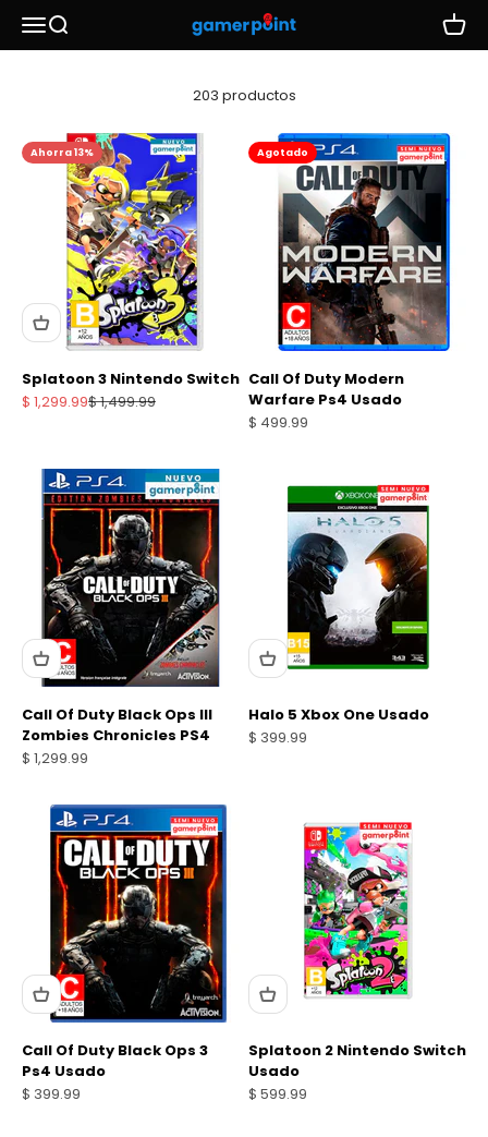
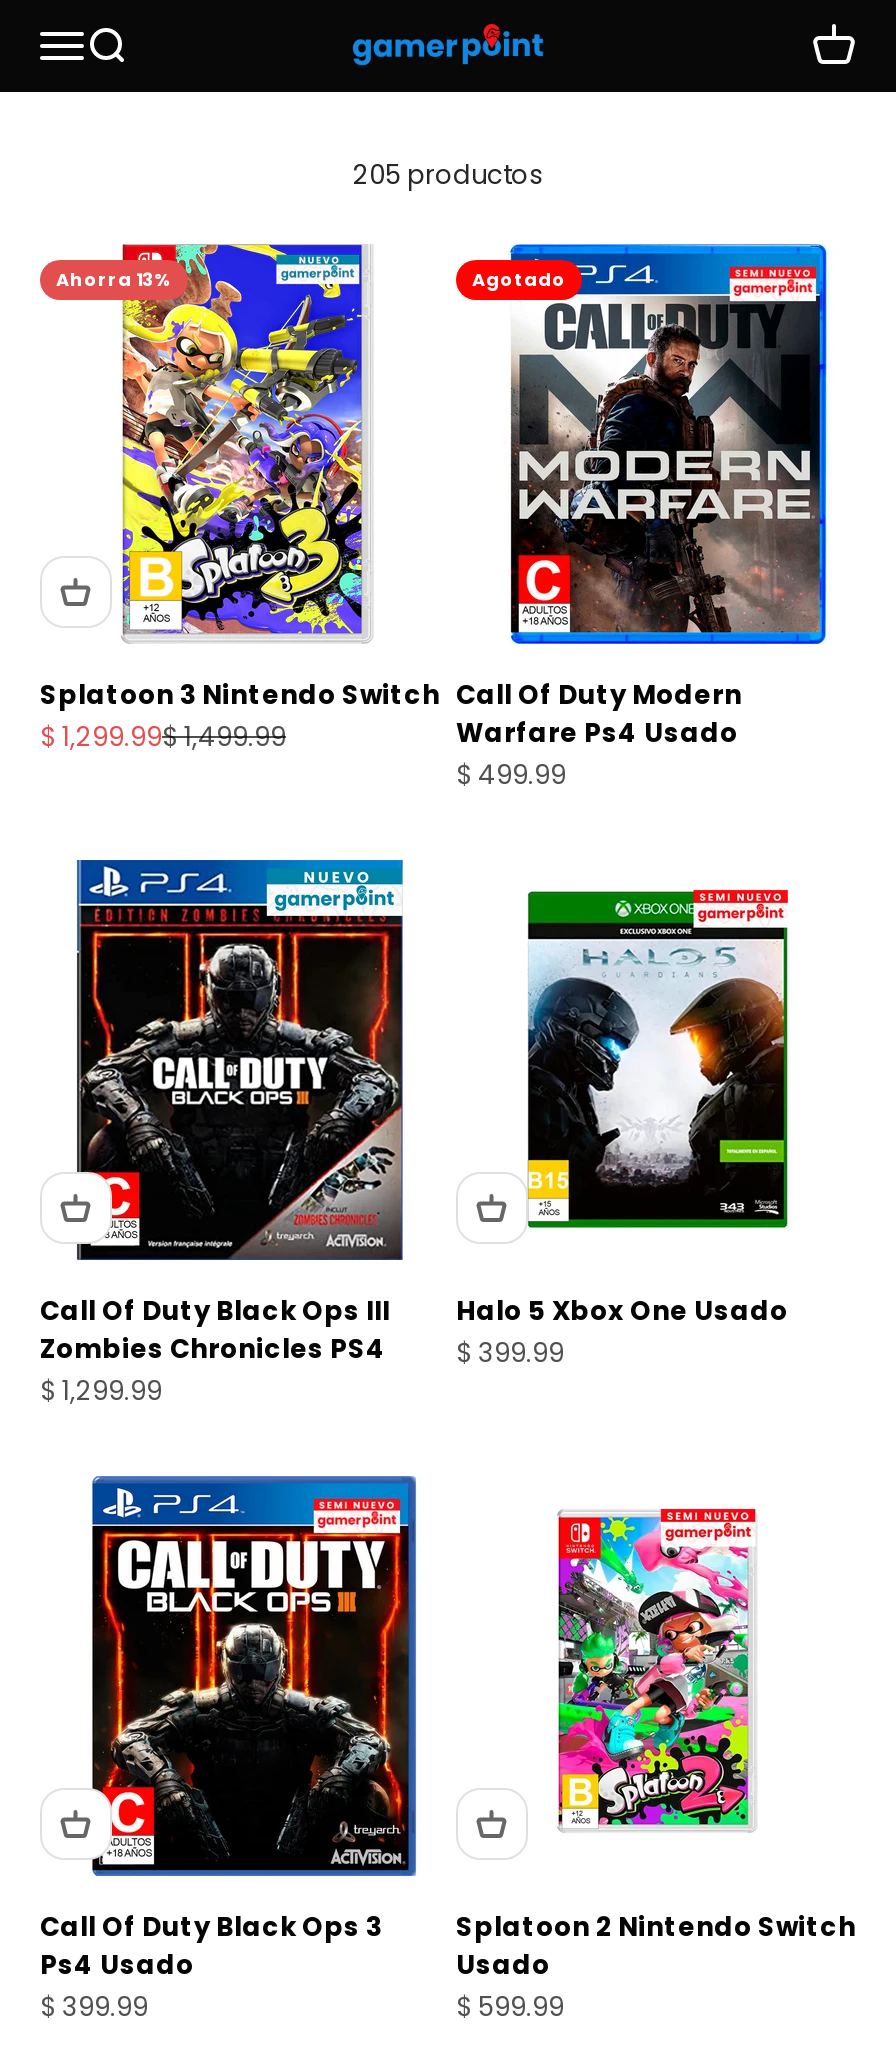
- 203 productos
+ 205 productos
